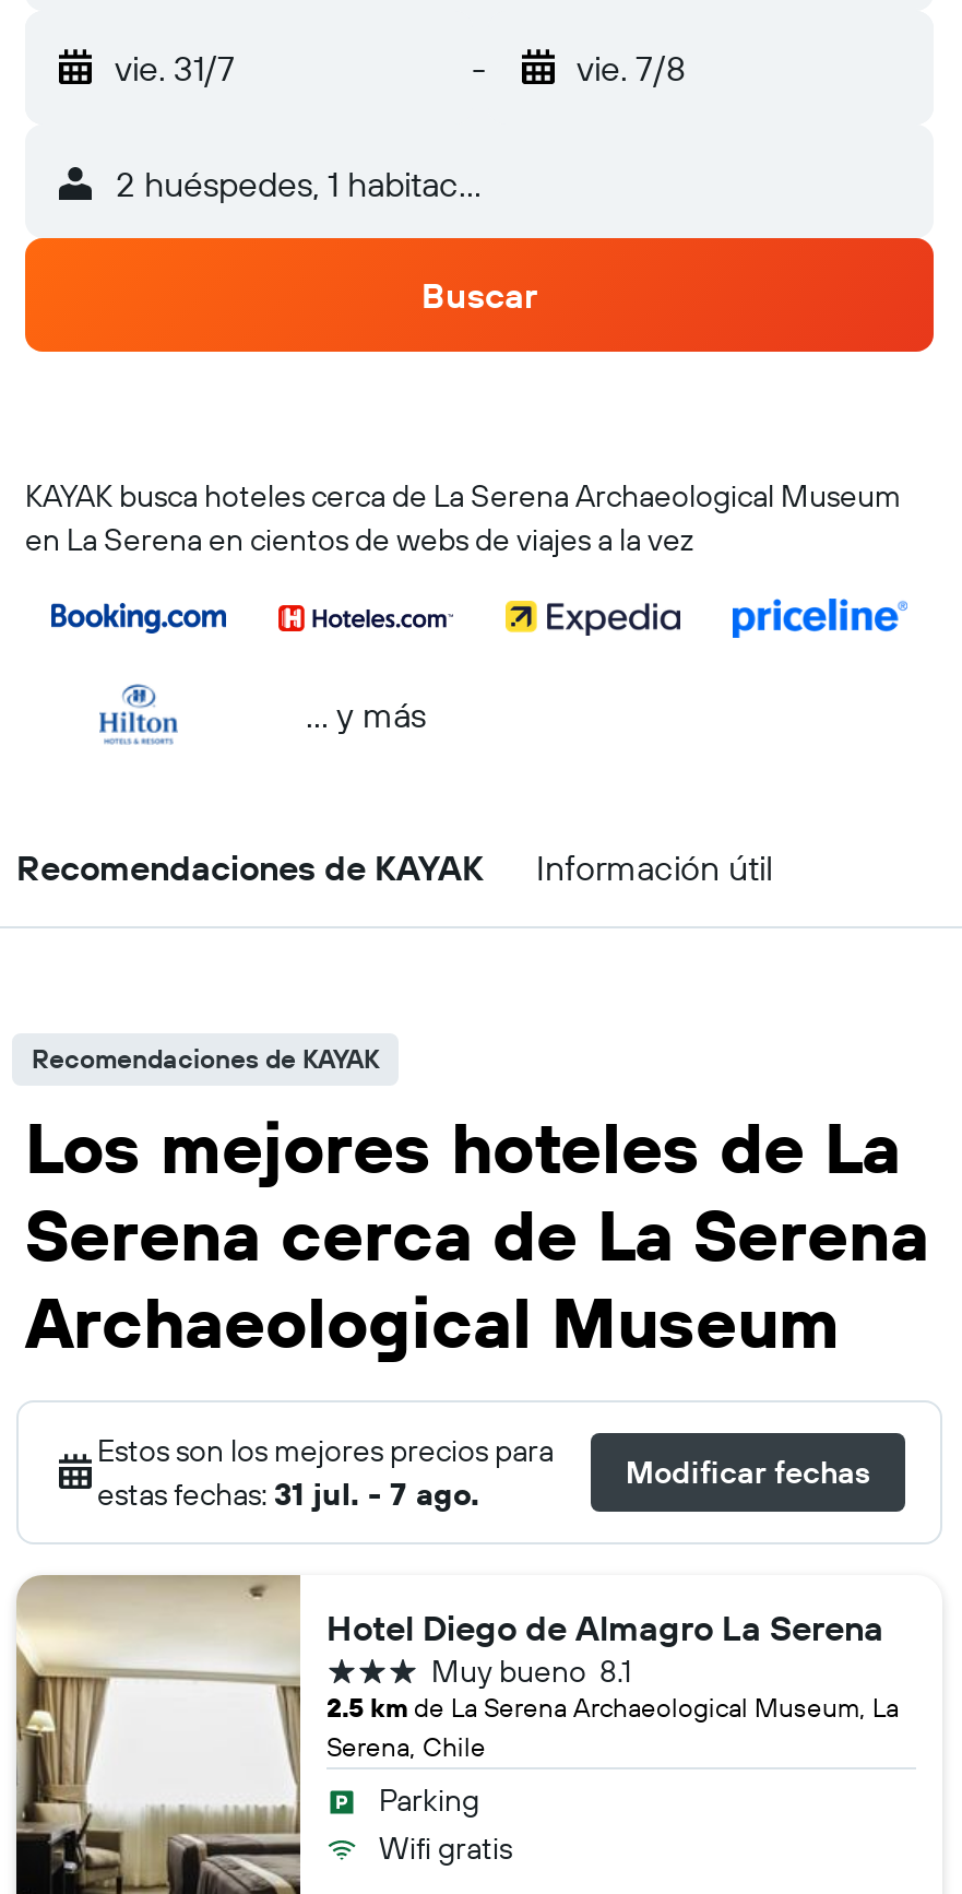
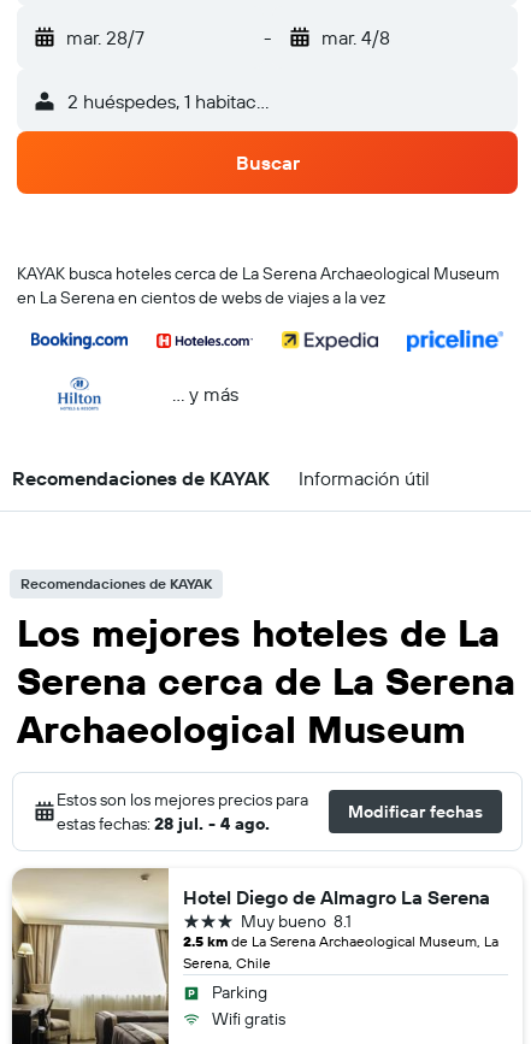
- vie. 31/7
+ mar. 28/7

- vie. 7/8
+ mar. 4/8

- estas fechas: 31 jul. - 7 ago.
+ estas fechas: 28 jul. - 4 ago.
